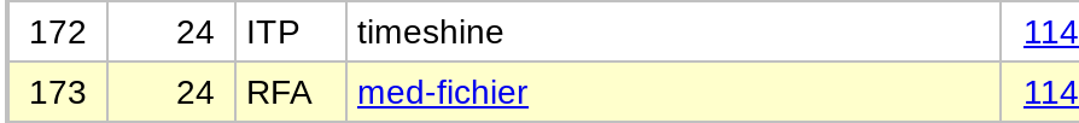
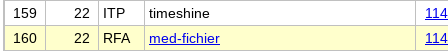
- 172
+ 159

- 24 ITP
+ 22 ITP

- 173
+ 160

- 24 RFA
+ 22 RFA
